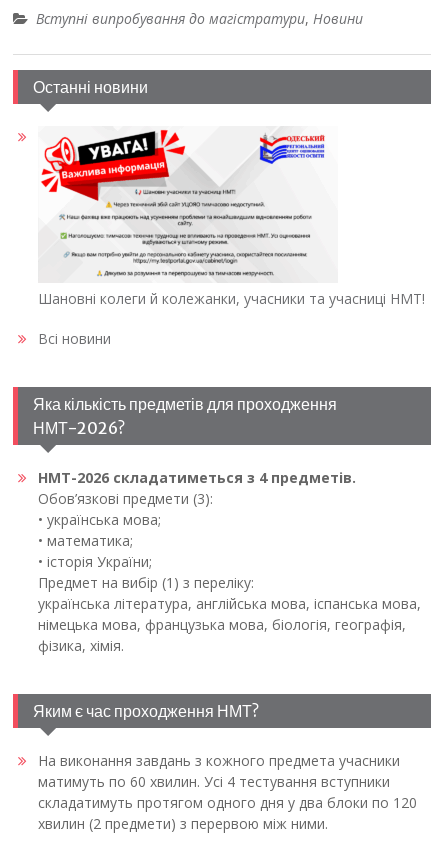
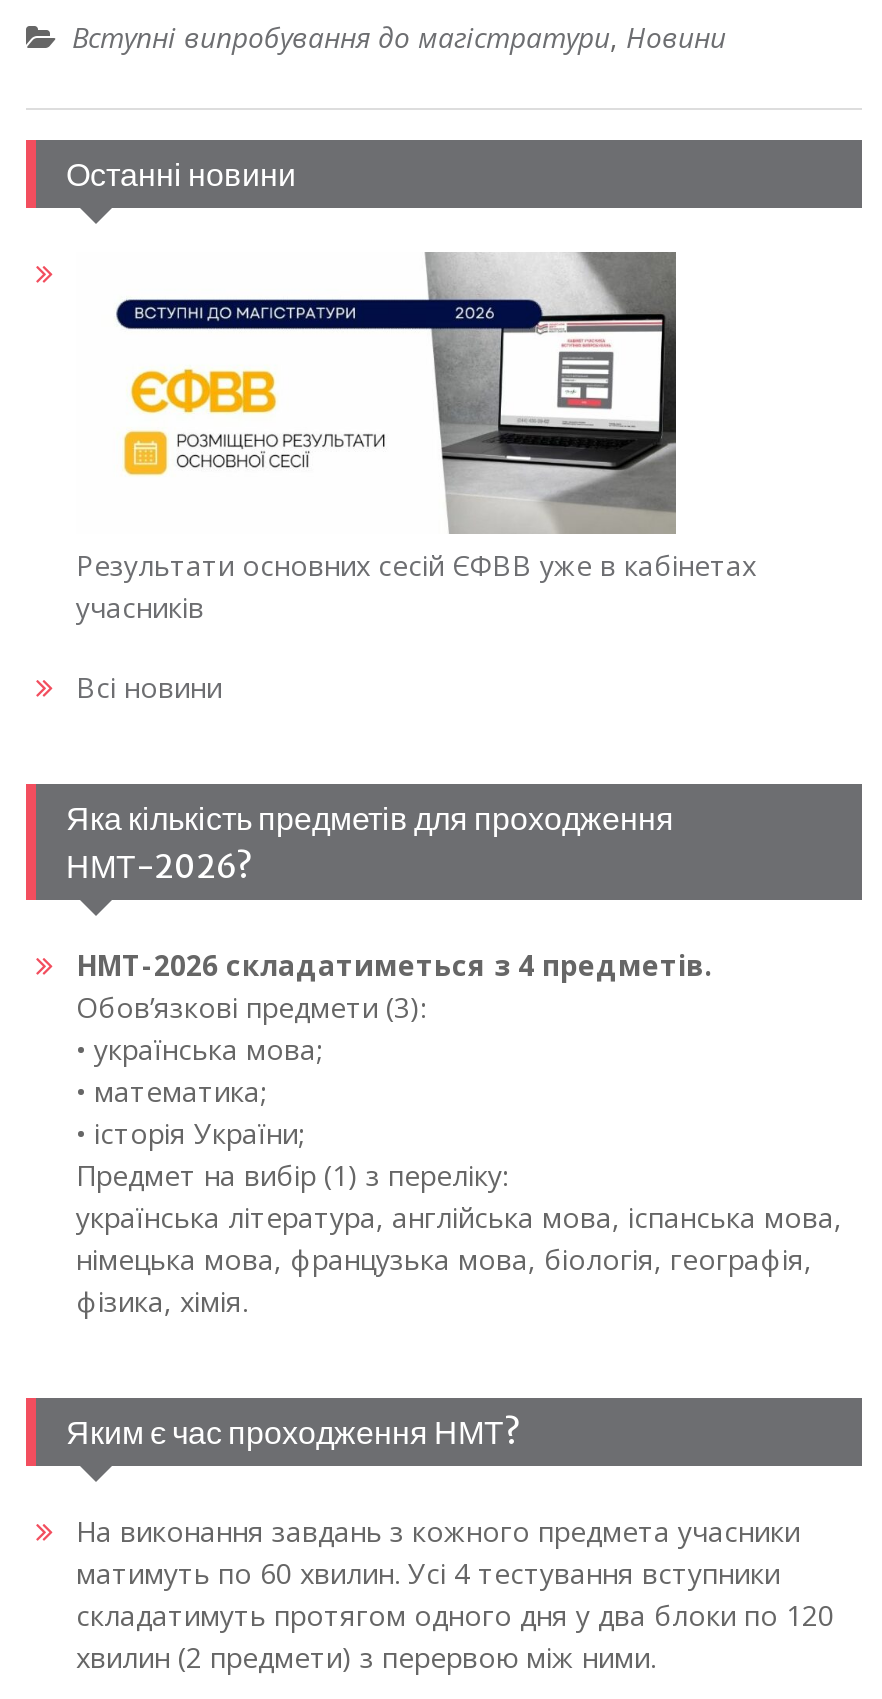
- [image]
- Шановні колеги й колежанки, учасники та учасниці НМТ!
+ [image]
+ Результати основних сесій ЄФВВ уже в кабінетах
+ учасників
